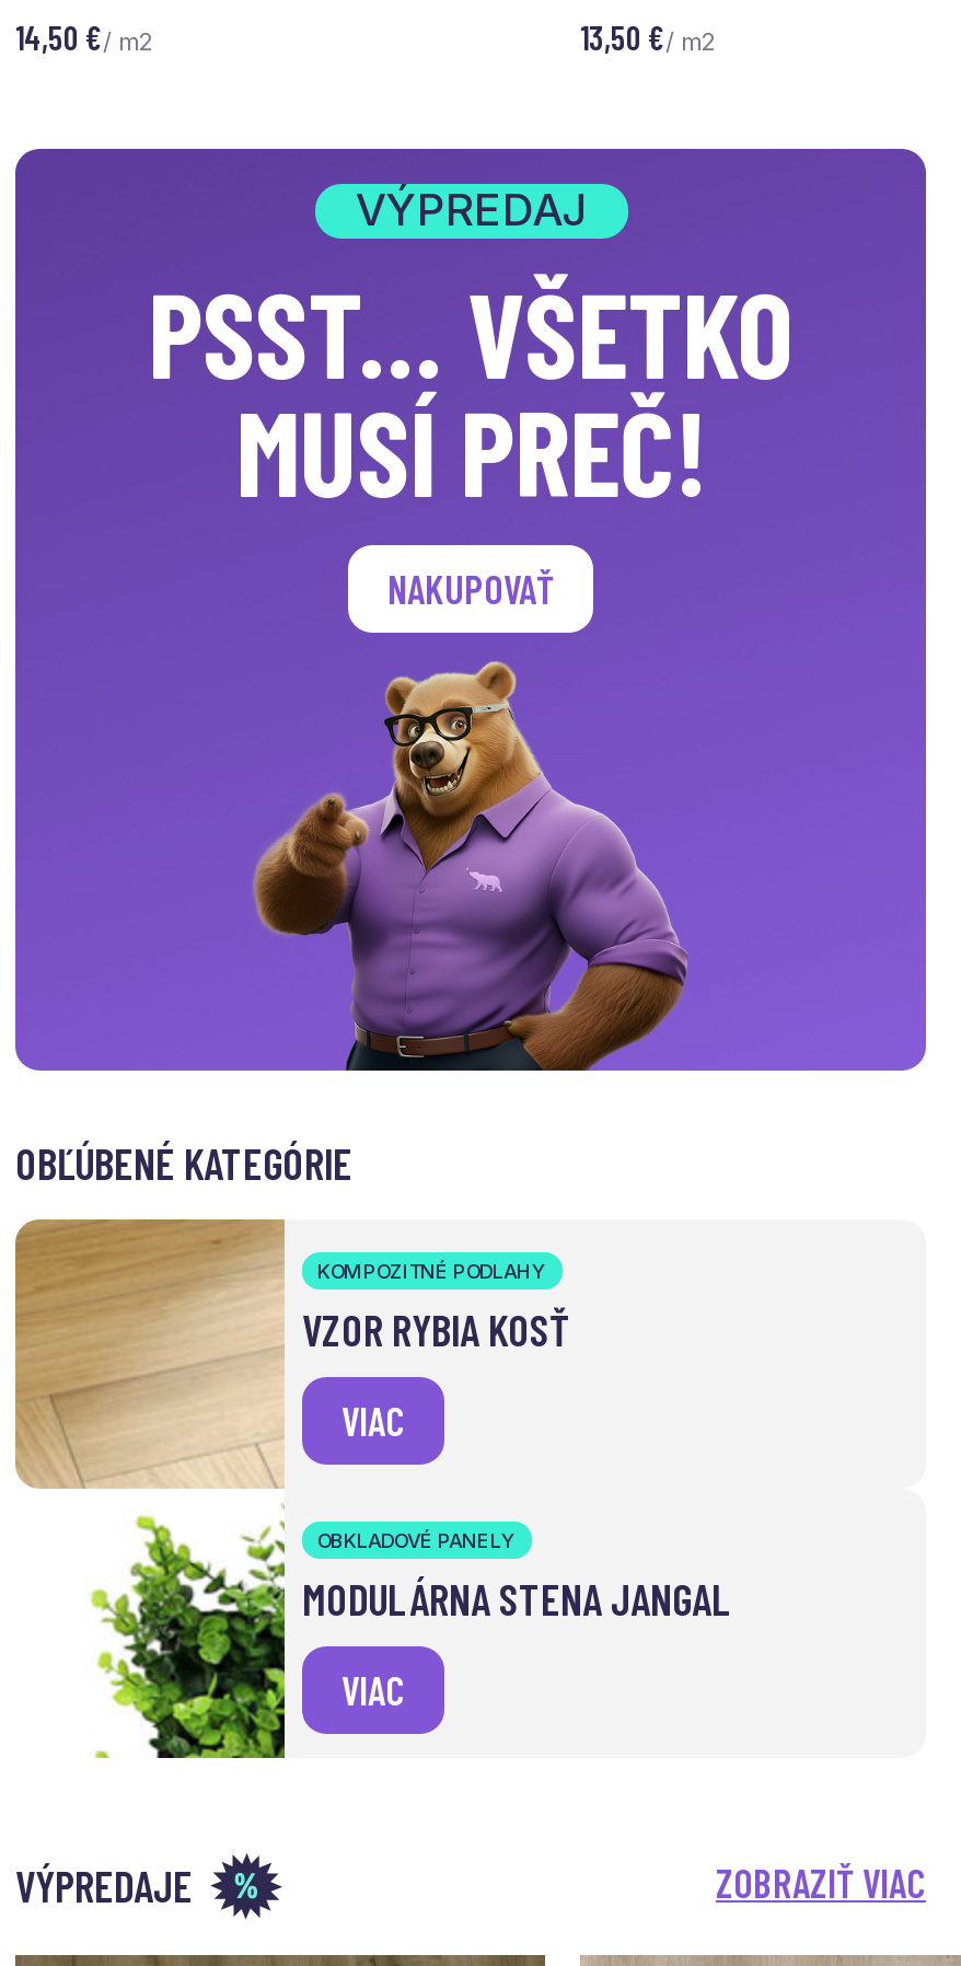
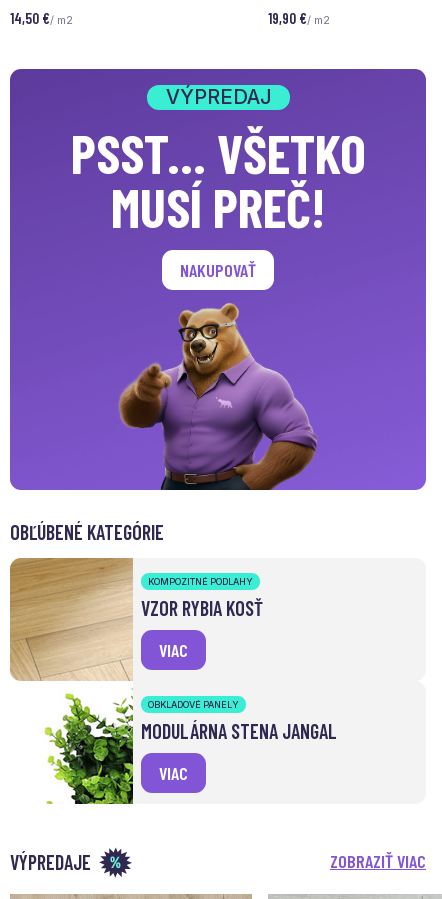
- 13,50 €/ m2
+ 19,90 €/ m2
